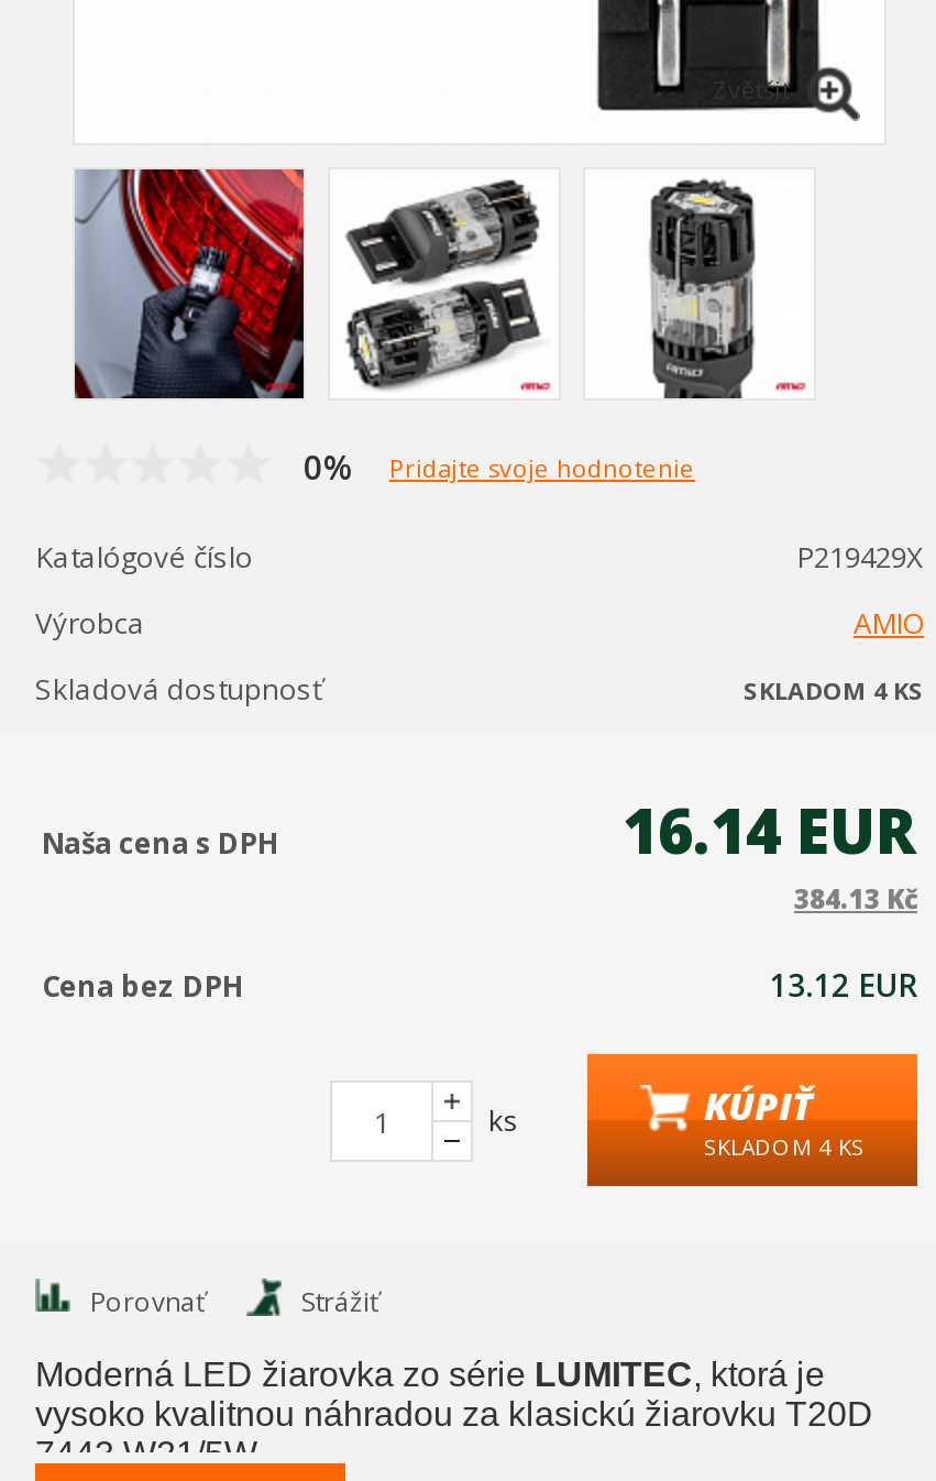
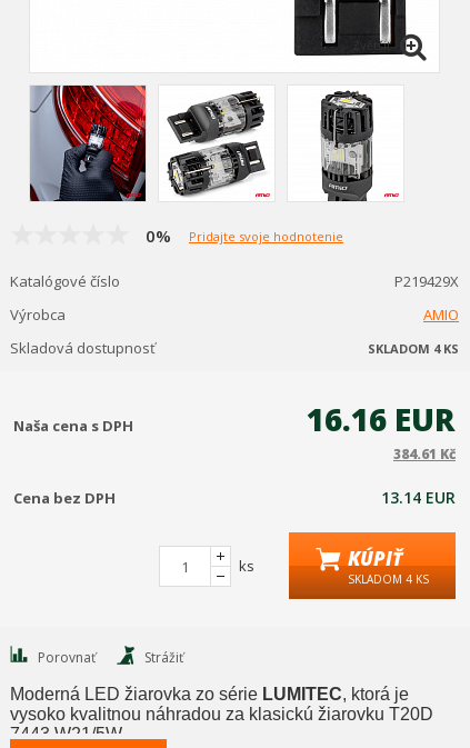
- 16.14 EUR
+ 16.16 EUR

- 384.13 Kč
+ 384.61 Kč

- 13.12 EUR
+ 13.14 EUR
